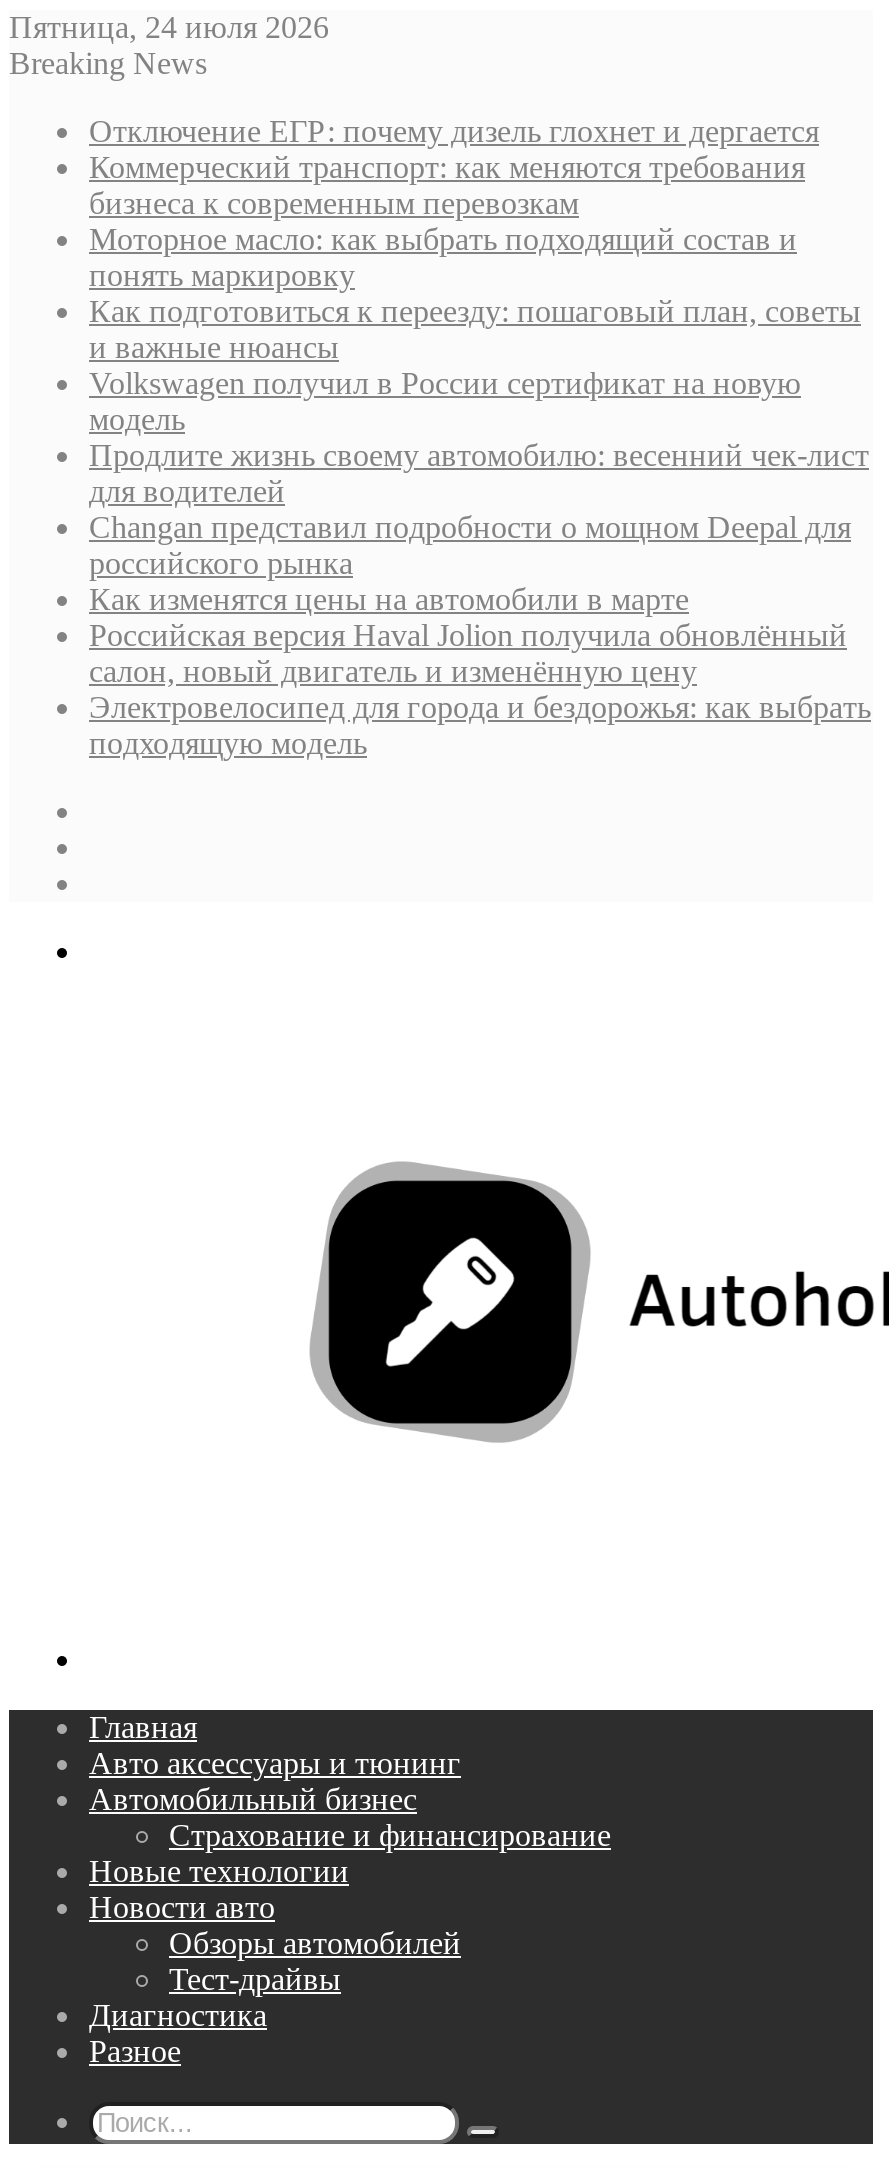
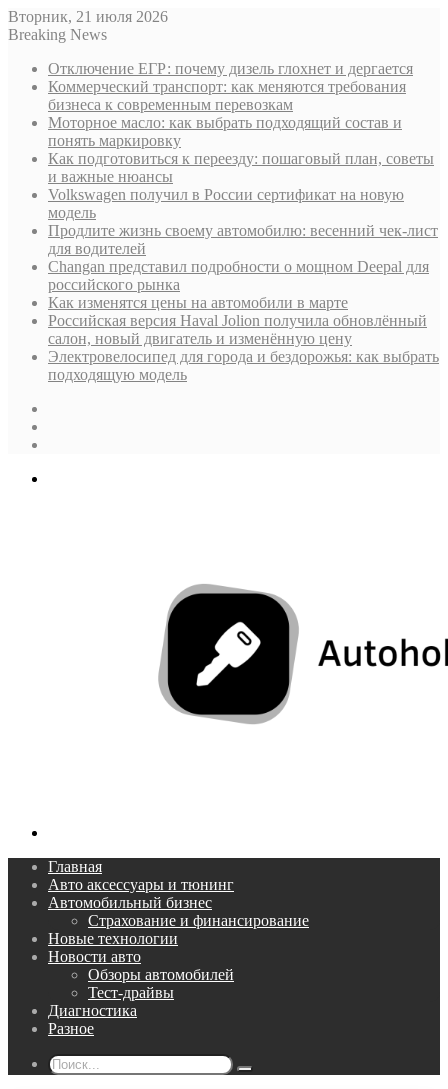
- Пятница, 24 июля 2026
+ Вторник, 21 июля 2026
